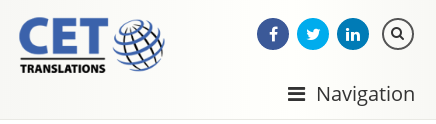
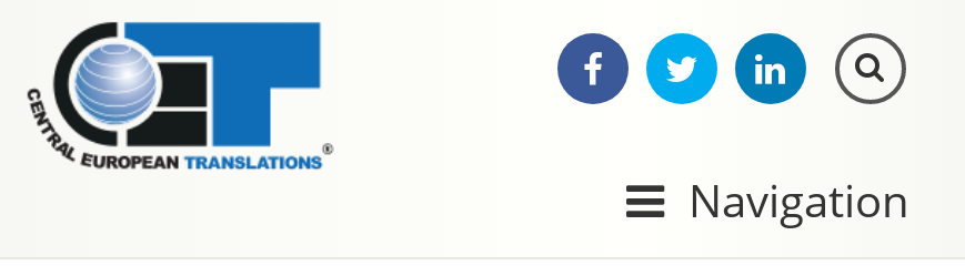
- [image]
+ [image]
